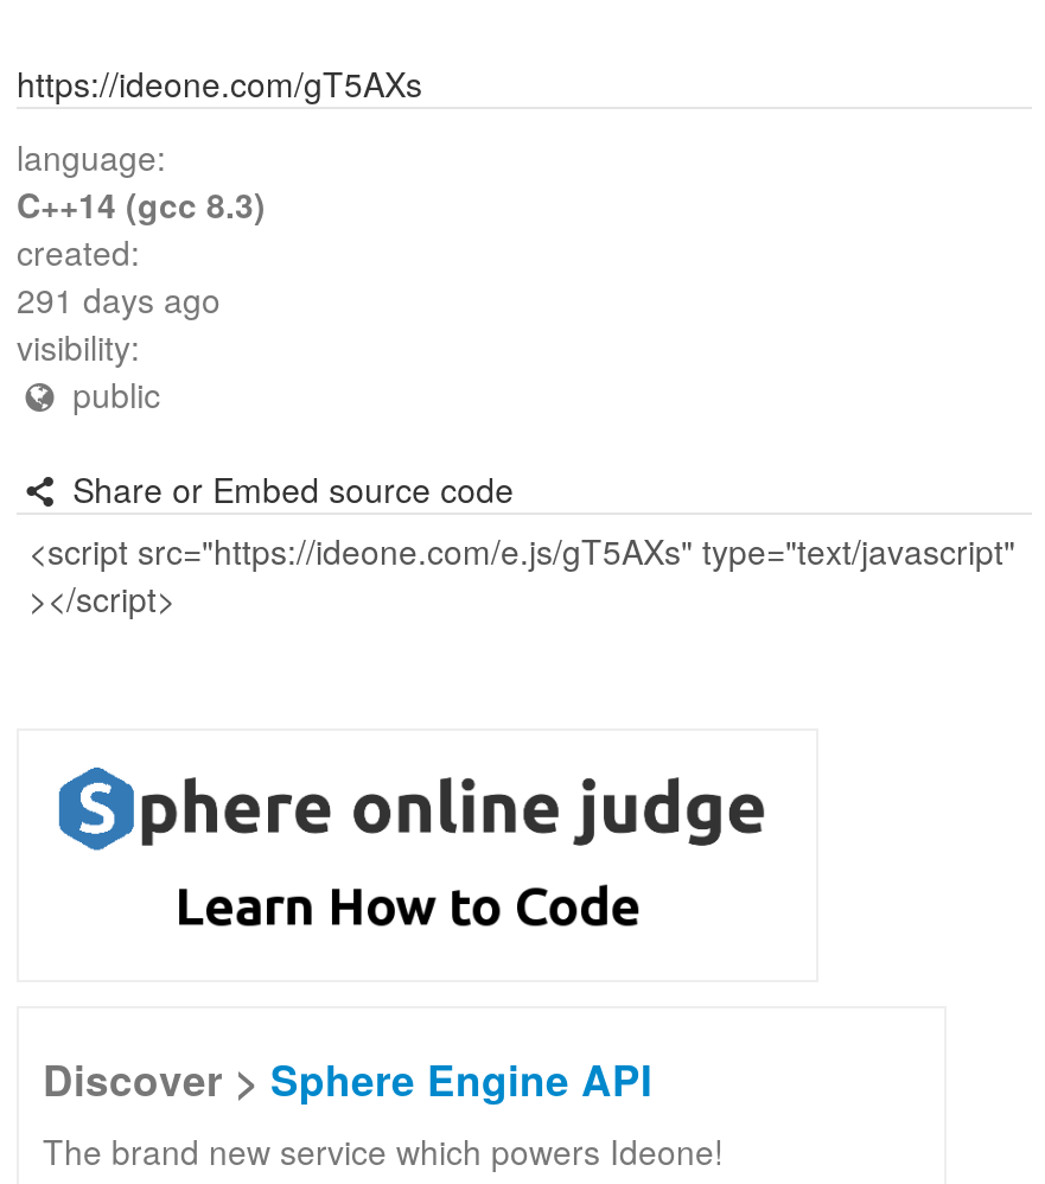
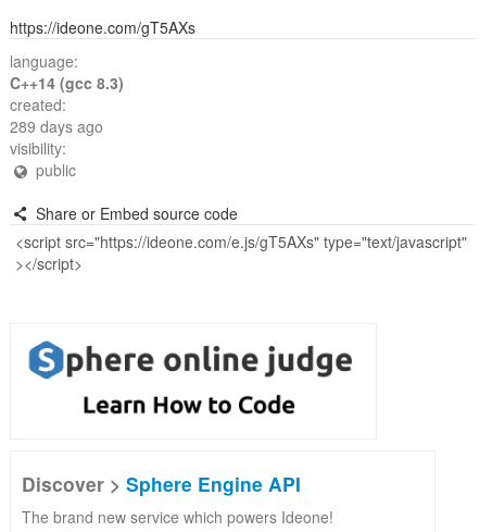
- 291 days ago
+ 289 days ago
